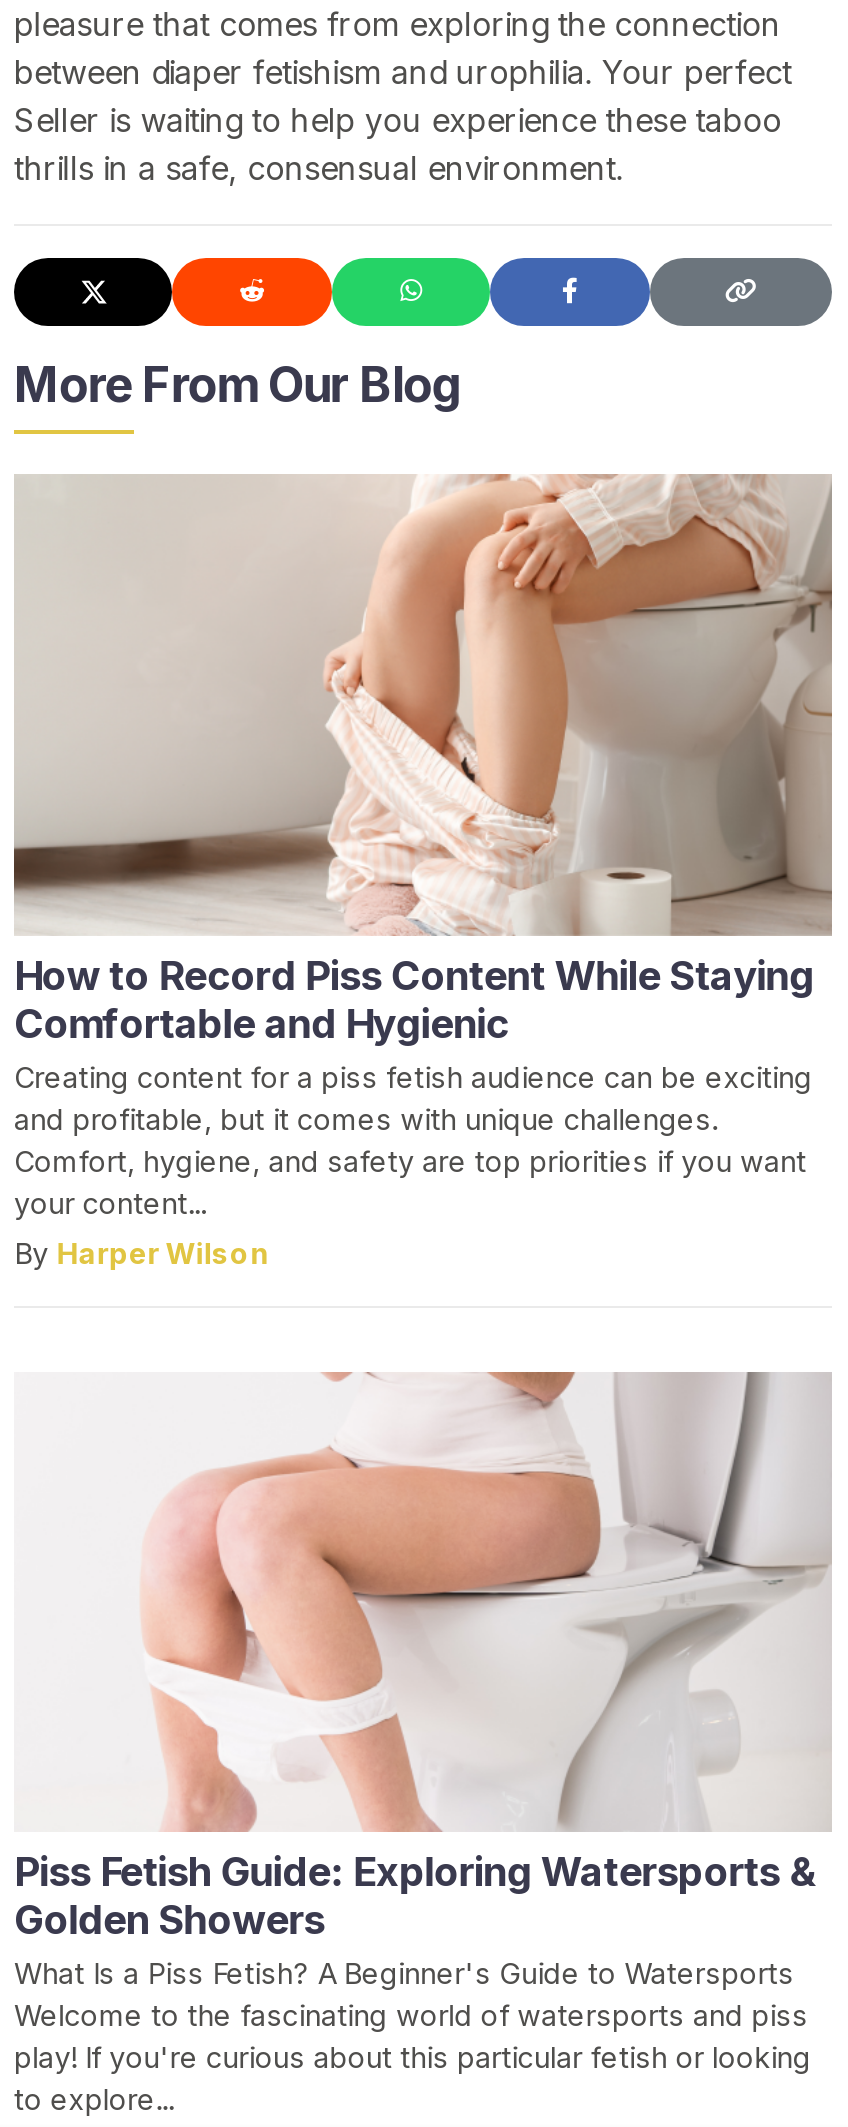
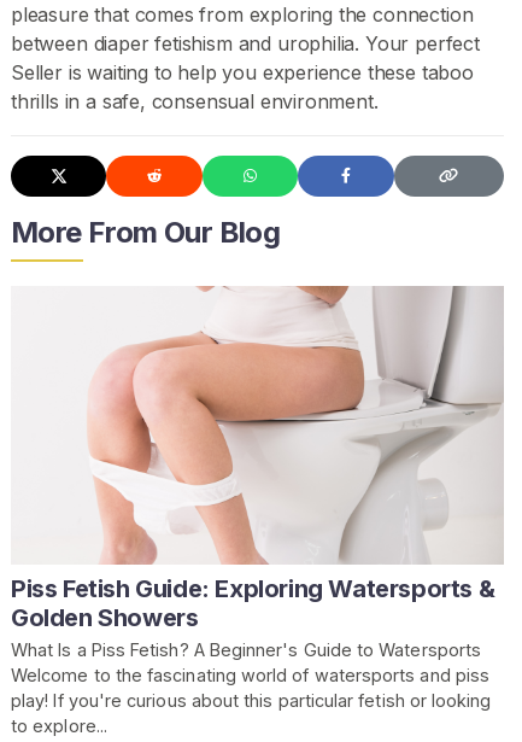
- [image]
- How to Record Piss Content While Staying
- Comfortable and Hygienic
- Creating content for a piss fetish audience can be exciting
- and profitable, but it comes with unique challenges.
- Comfort, hygiene, and safety are top priorities if you want
- your content...
- By Harper Wilson
